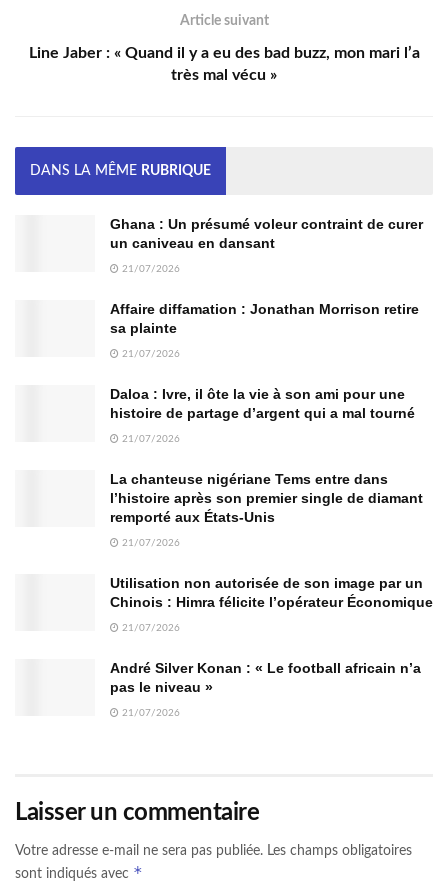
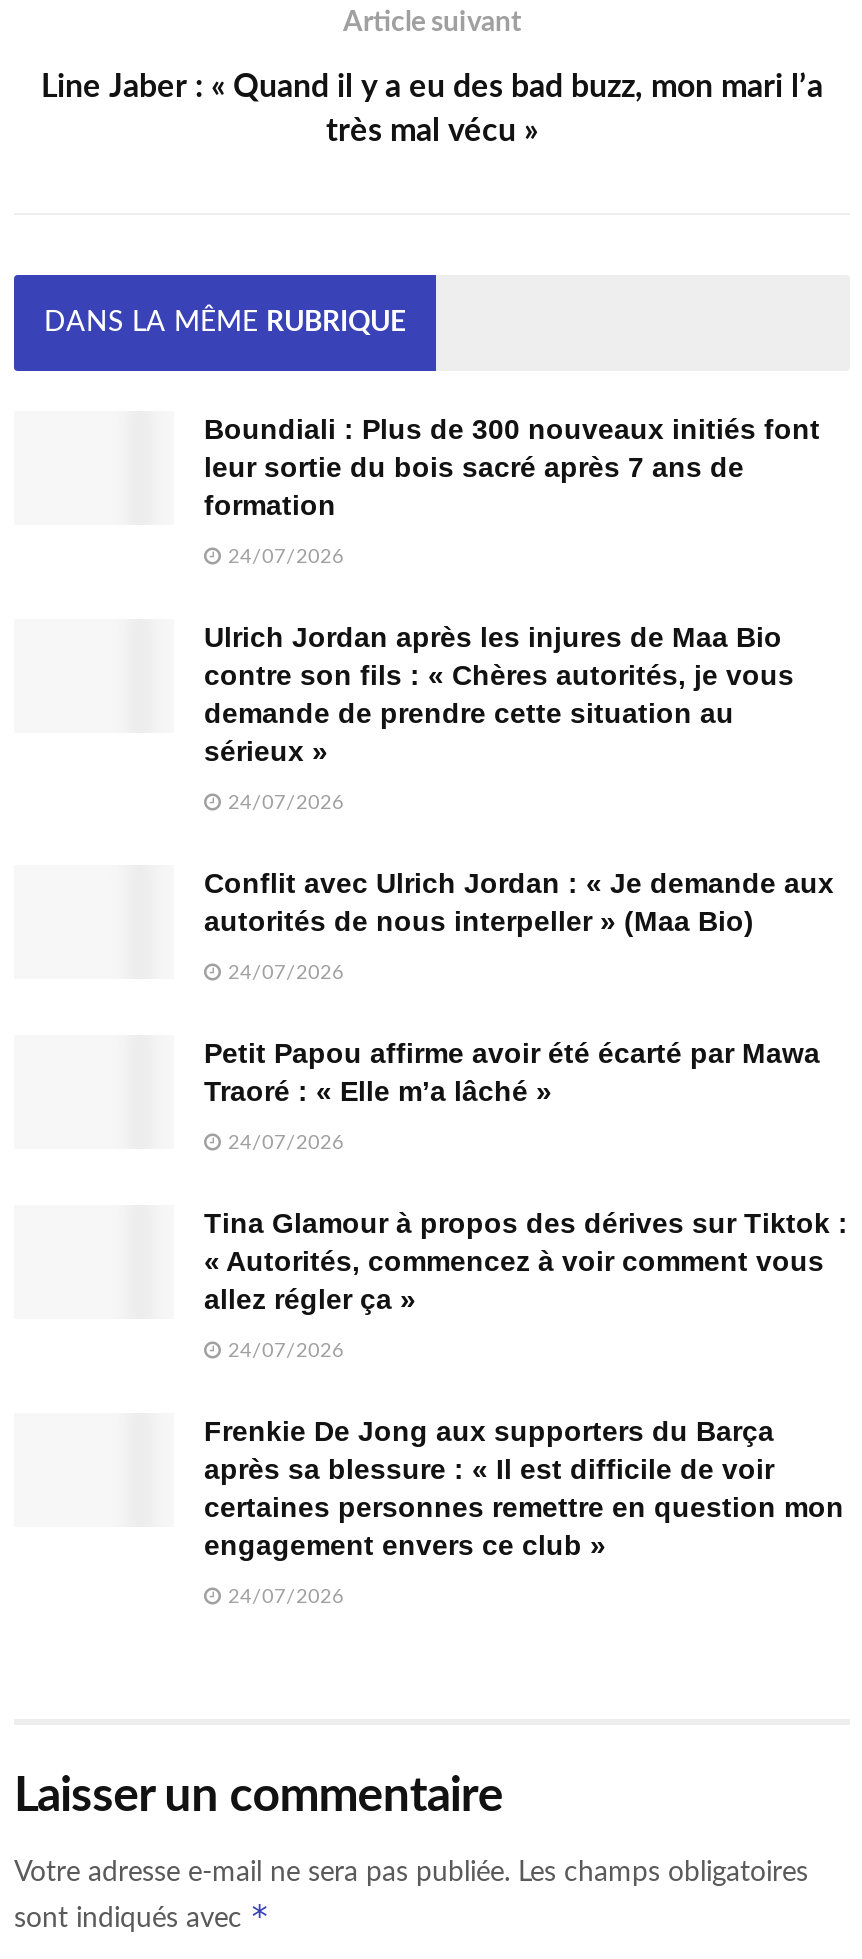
- Ghana : Un présumé voleur contraint de curer
- un caniveau en dansant
+ Boundiali : Plus de 300 nouveaux initiés font
+ leur sortie du bois sacré après 7 ans de
+ formation

- 21/07/2026
+ 24/07/2026

- Affaire diffamation : Jonathan Morrison retire
- sa plainte
+ Ulrich Jordan après les injures de Maa Bio
+ contre son fils : « Chères autorités, je vous
+ demande de prendre cette situation au
+ sérieux »

- 21/07/2026
+ 24/07/2026

- Daloa : Ivre, il ôte la vie à son ami pour une
- histoire de partage d’argent qui a mal tourné
+ Conflit avec Ulrich Jordan : « Je demande aux
+ autorités de nous interpeller » (Maa Bio)

- 21/07/2026
+ 24/07/2026

- La chanteuse nigériane Tems entre dans
- l’histoire après son premier single de diamant
- remporté aux États-Unis
+ Petit Papou affirme avoir été écarté par Mawa
+ Traoré : « Elle m’a lâché »

- 21/07/2026
+ 24/07/2026

- Utilisation non autorisée de son image par un
- Chinois : Himra félicite l’opérateur Économique
+ Tina Glamour à propos des dérives sur Tiktok :
+ « Autorités, commencez à voir comment vous
+ allez régler ça »

- 21/07/2026
+ 24/07/2026

- André Silver Konan : « Le football africain n’a
- pas le niveau »
+ Frenkie De Jong aux supporters du Barça
+ après sa blessure : « Il est difficile de voir
+ certaines personnes remettre en question mon
+ engagement envers ce club »

- 21/07/2026
+ 24/07/2026
